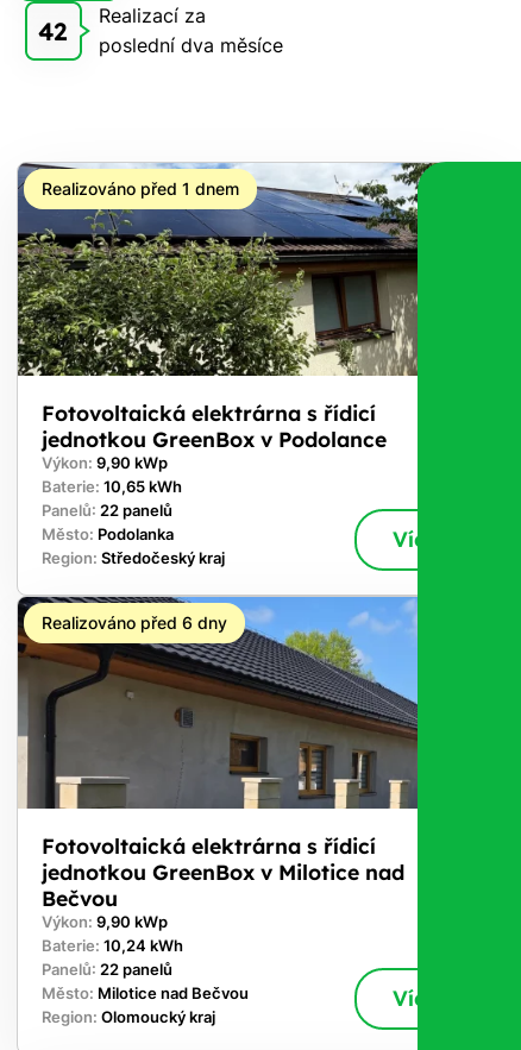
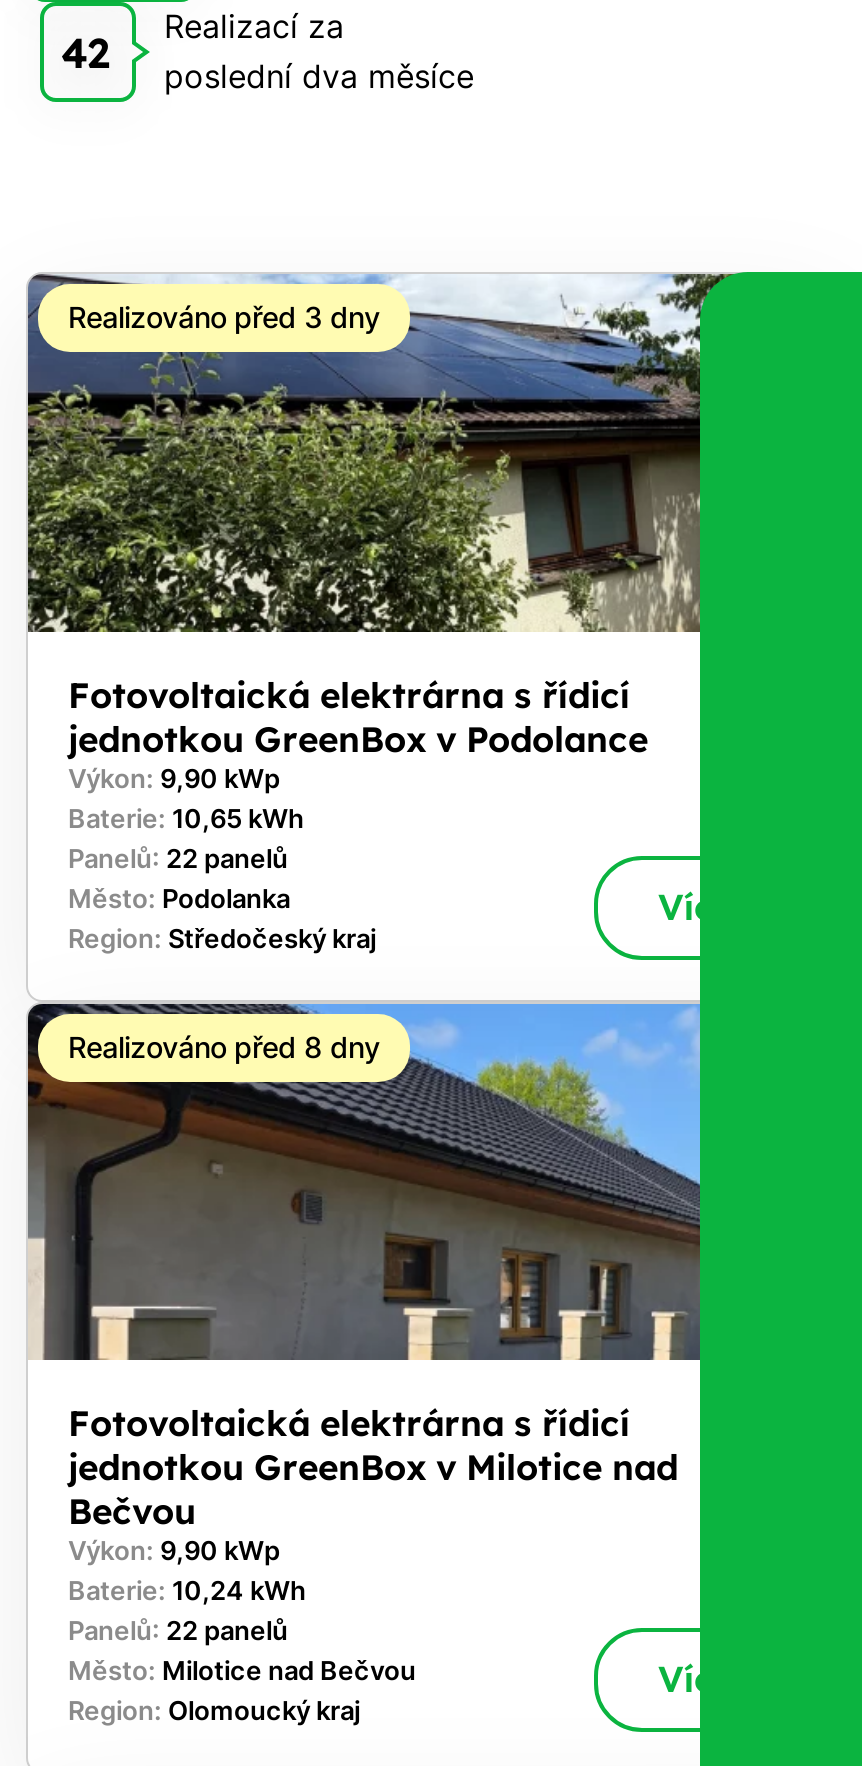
- Realizováno před 1 dnem
+ Realizováno před 3 dny

- Realizováno před 6 dny
+ Realizováno před 8 dny
